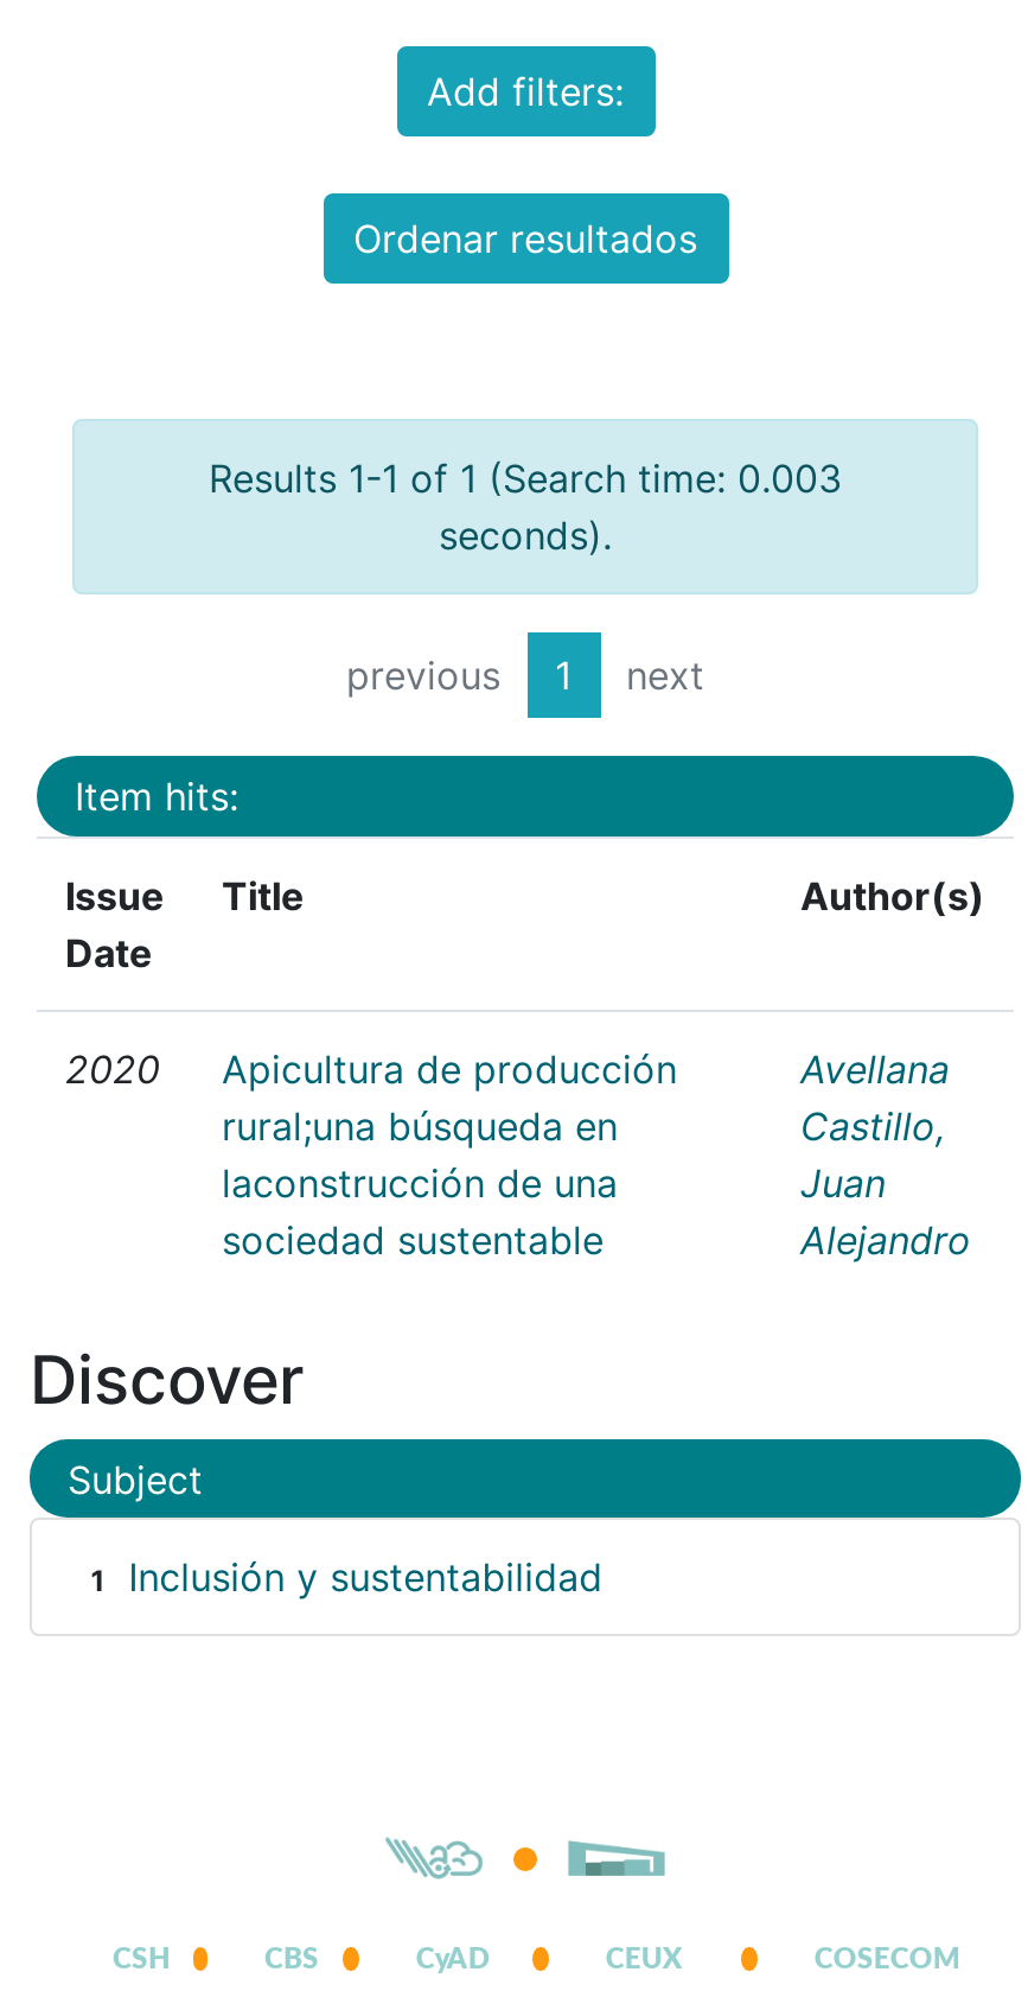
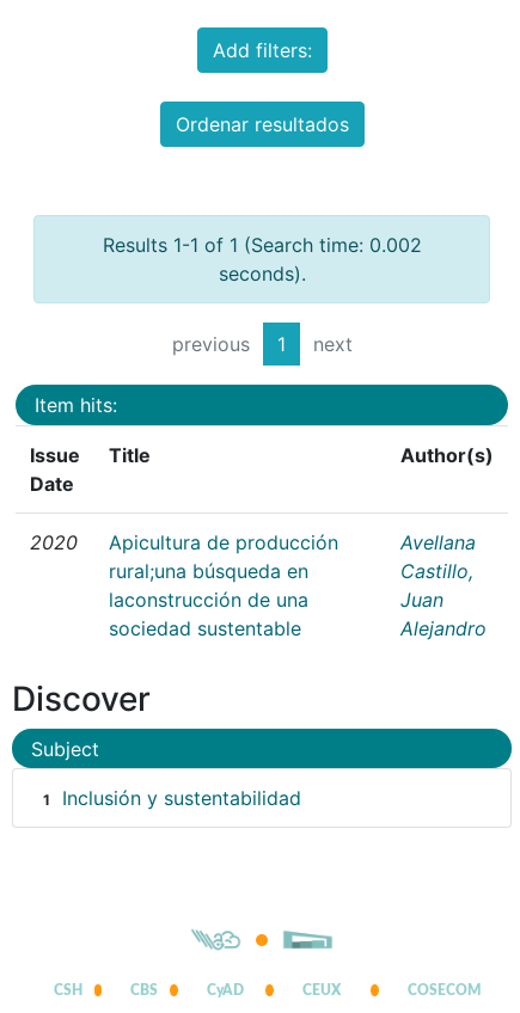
- Results 1-1 of 1 (Search time: 0.003
+ Results 1-1 of 1 (Search time: 0.002
